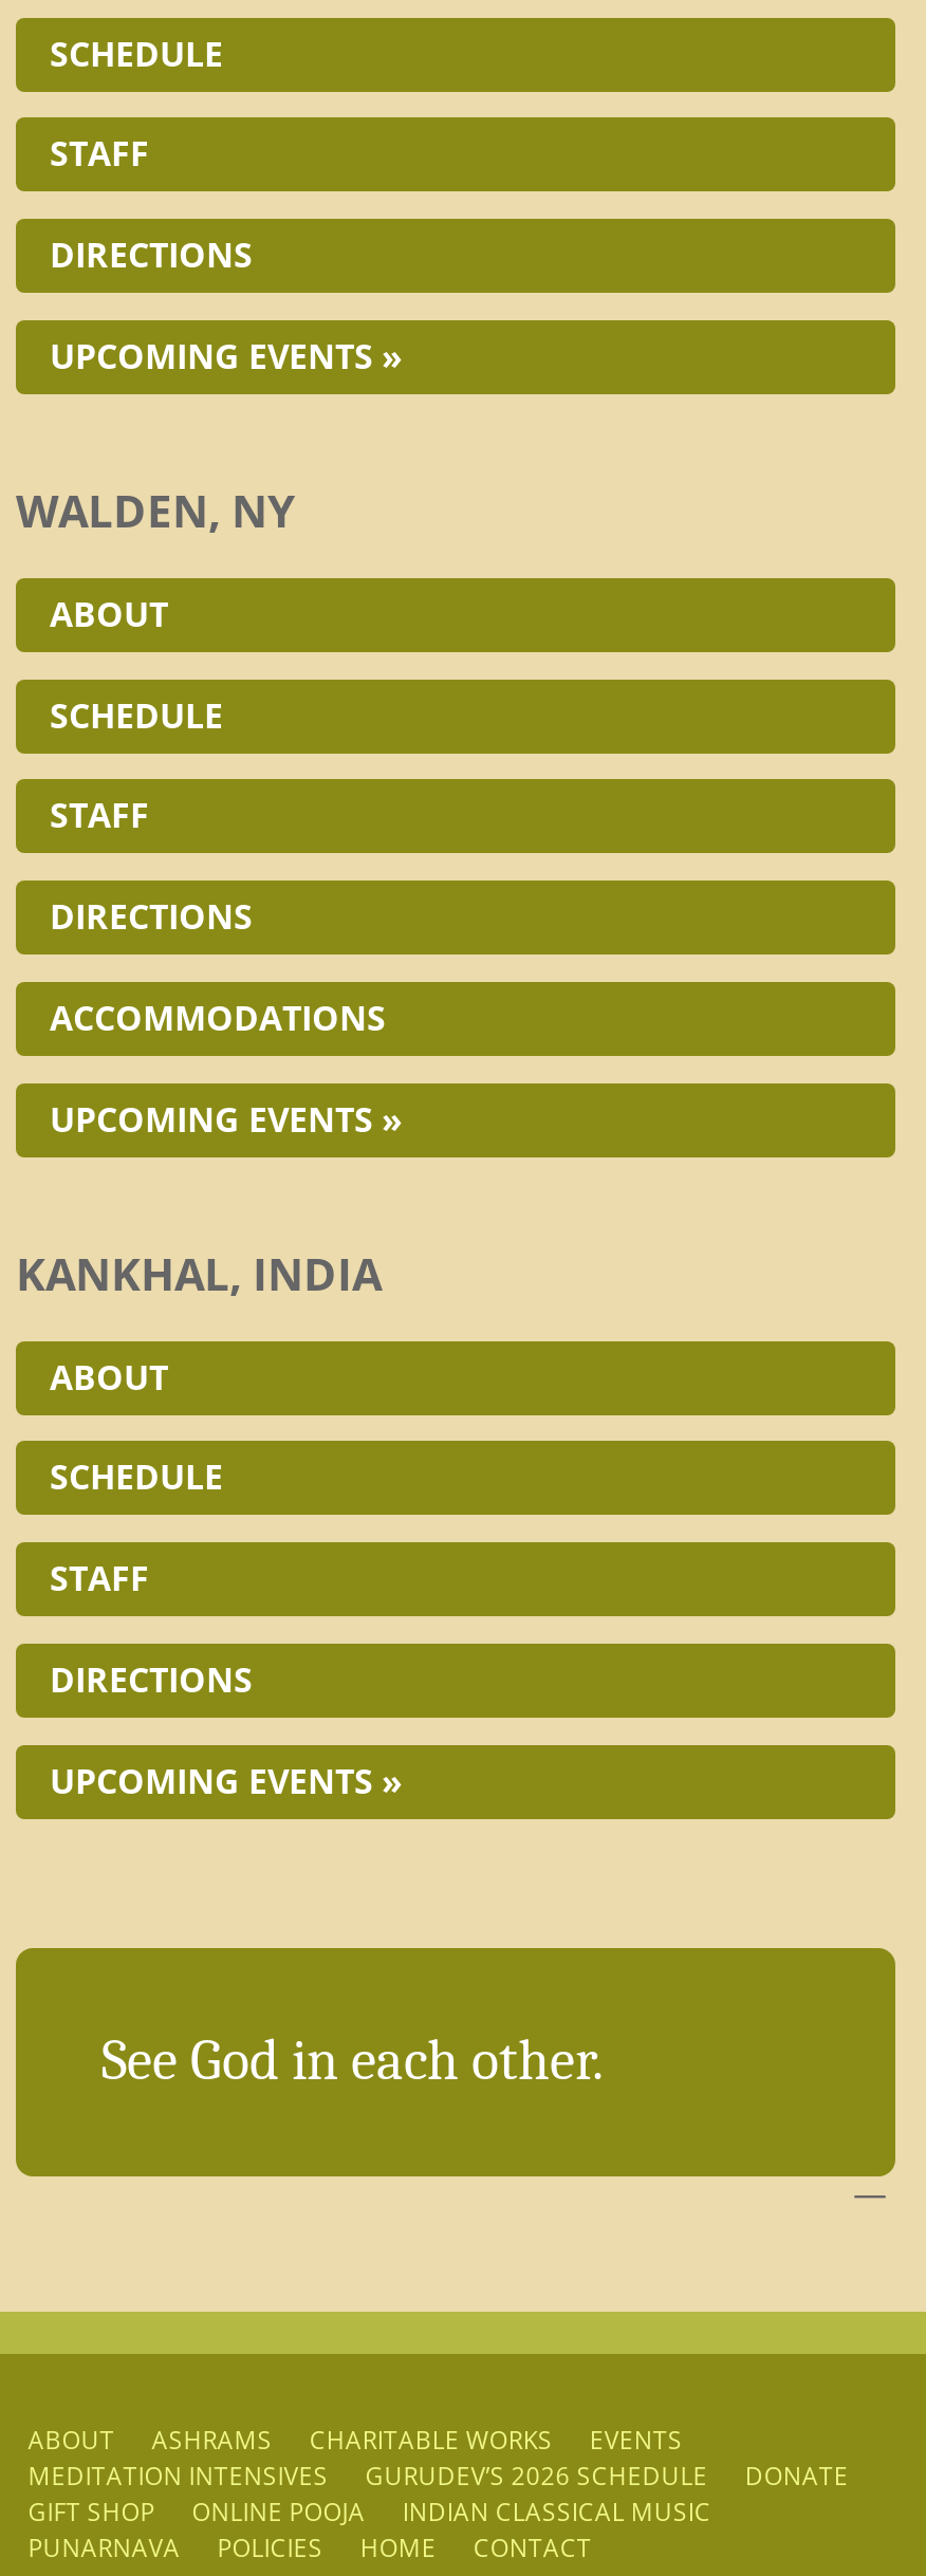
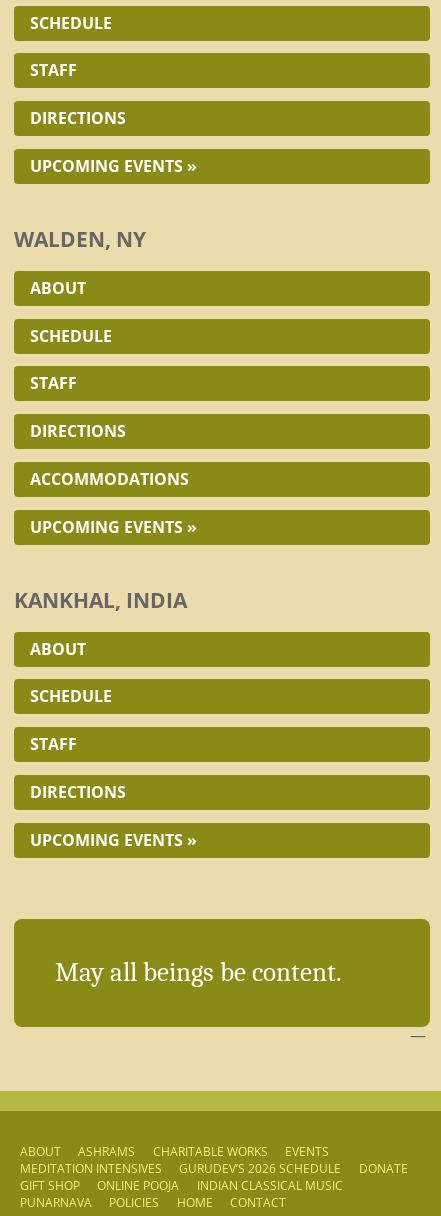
- See God in each other.
+ May all beings be content.
